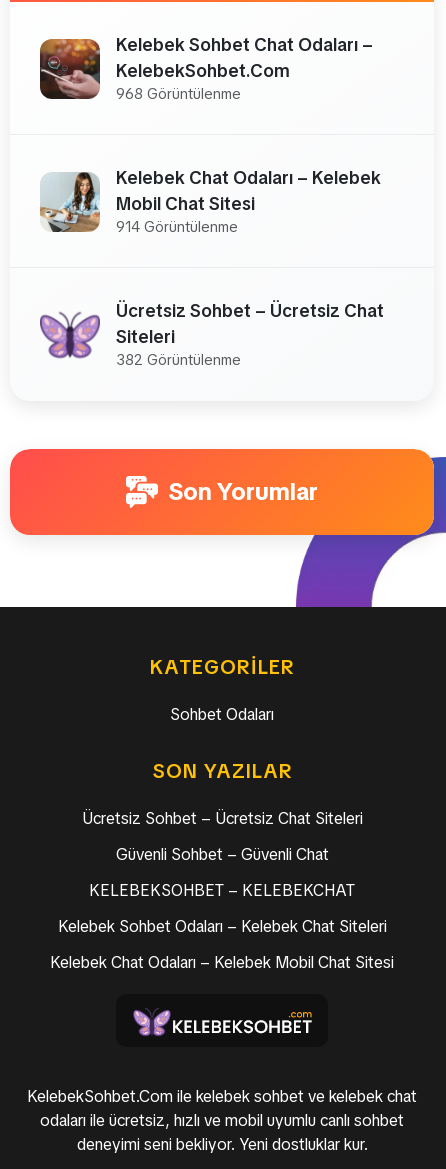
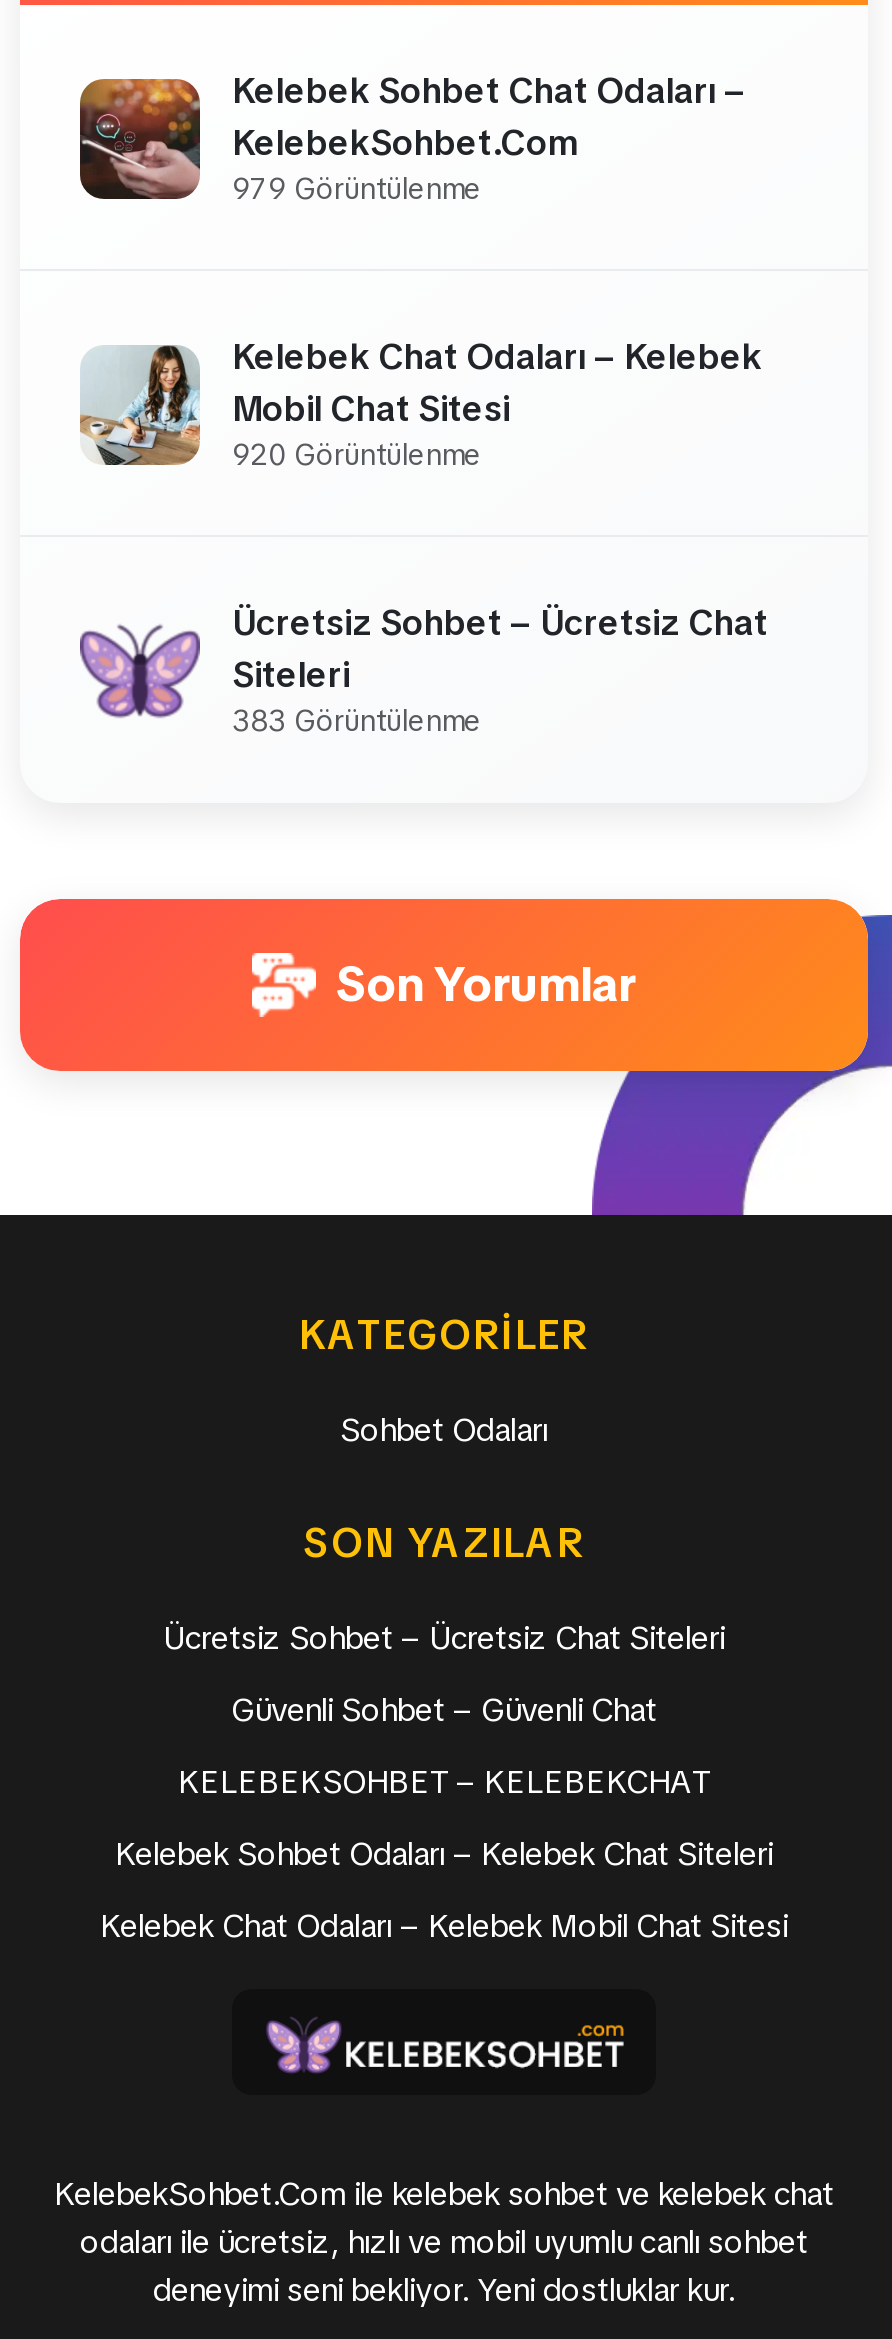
- 968 Görüntülenme
+ 979 Görüntülenme

- 914 Görüntülenme
+ 920 Görüntülenme

- 382 Görüntülenme
+ 383 Görüntülenme
